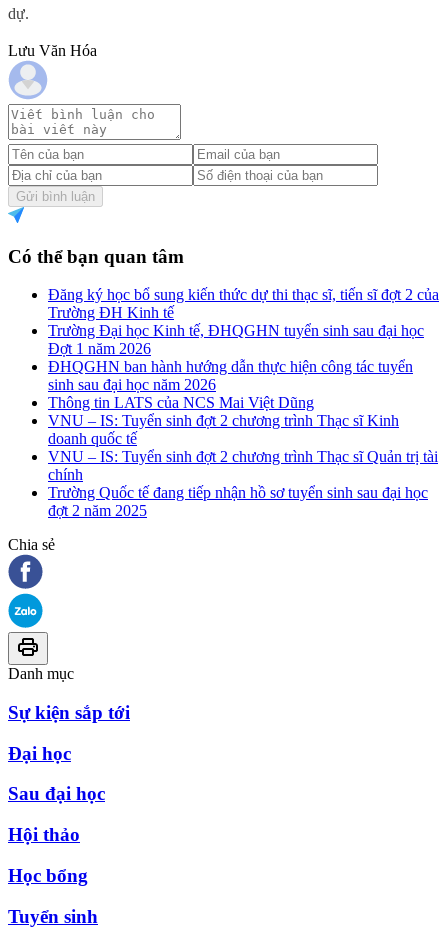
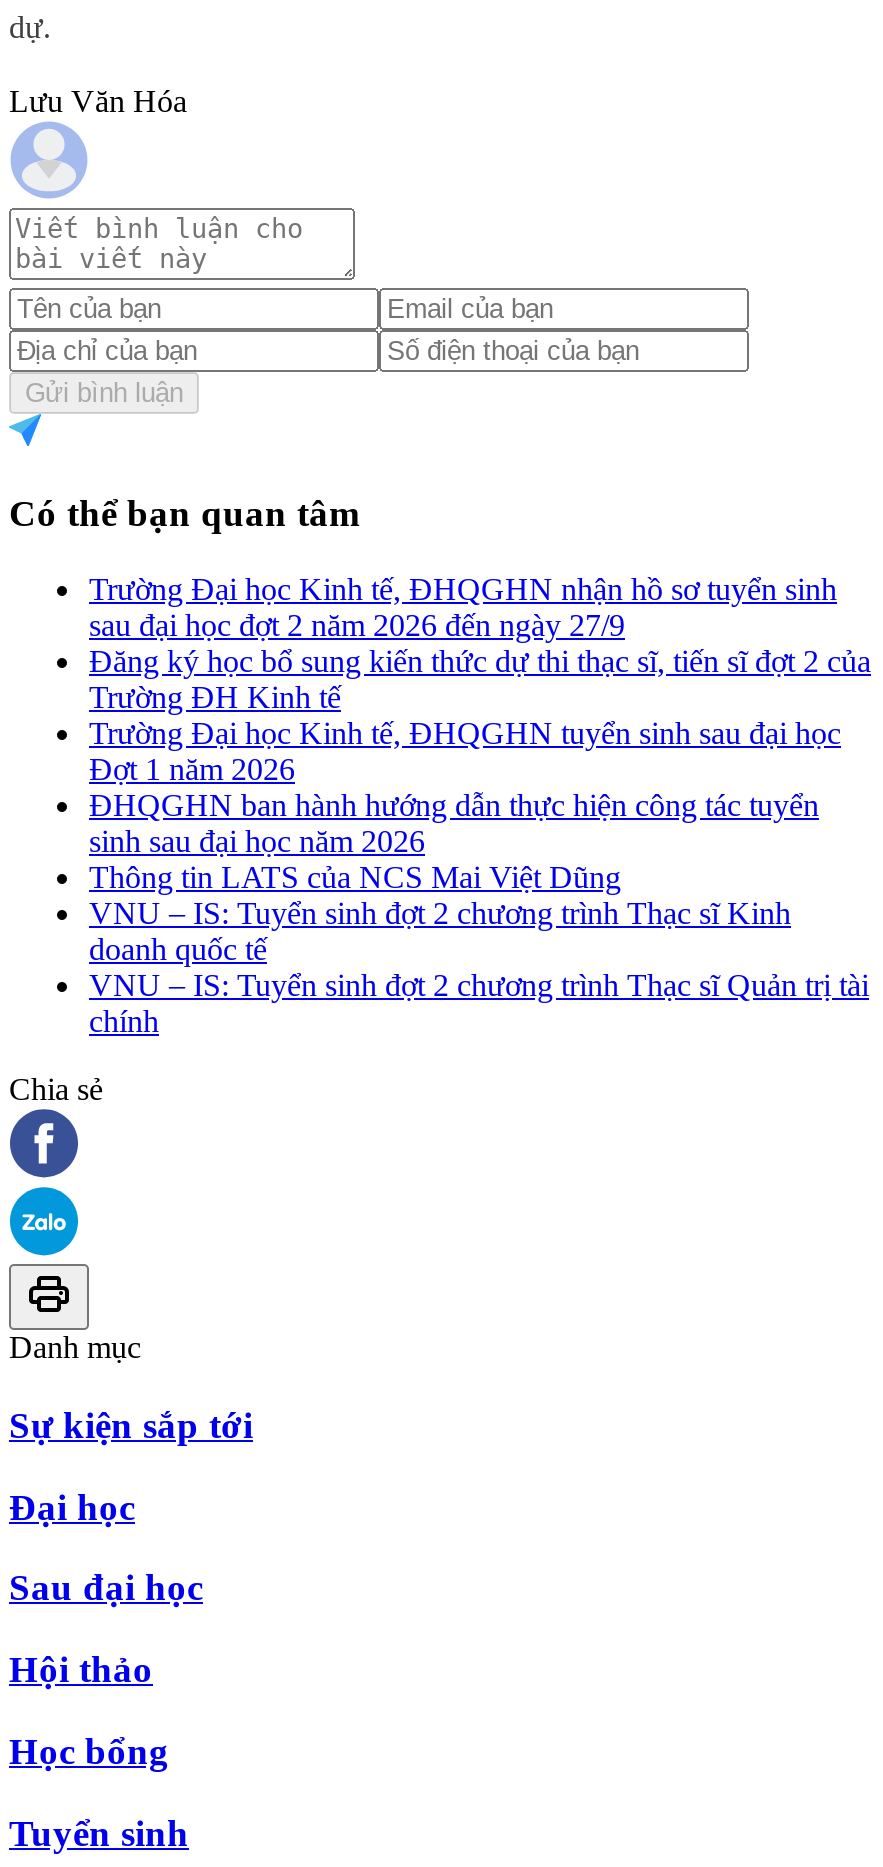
+ Trường Đại học Kinh tế, ĐHQGHN nhận hồ sơ tuyển sinh
+ sau đại học đợt 2 năm 2026 đến ngày 27/9

moved down: Đăng ký học bổ sung kiến thức dự thi thạc sĩ, tiến sĩ đợt 2 của | Trường ĐH Kinh tế | Trường Đại học Kinh tế, ĐHQGHN tuyển sinh sau đại học | ... | VNU – IS: Tuyển sinh đợt 2 chương trình Thạc sĩ Quản trị tài | chính

- Trường Quốc tế đang tiếp nhận hồ sơ tuyển sinh sau đại học
- đợt 2 năm 2025
